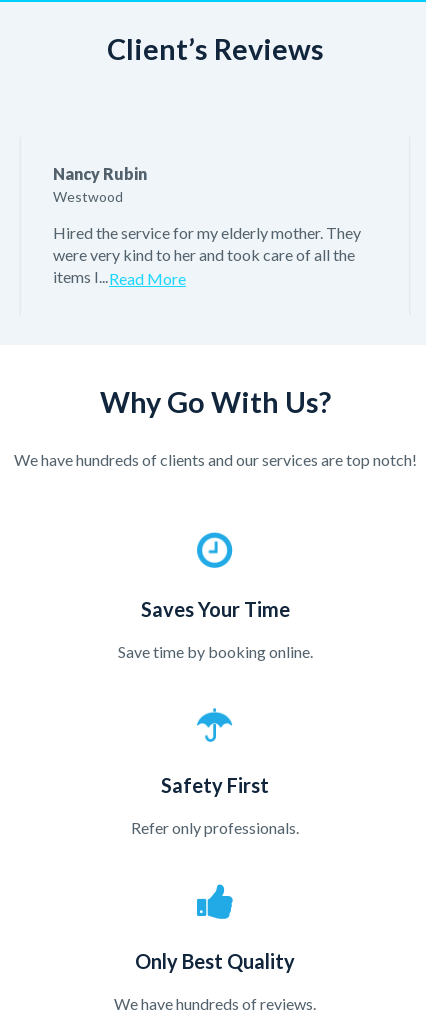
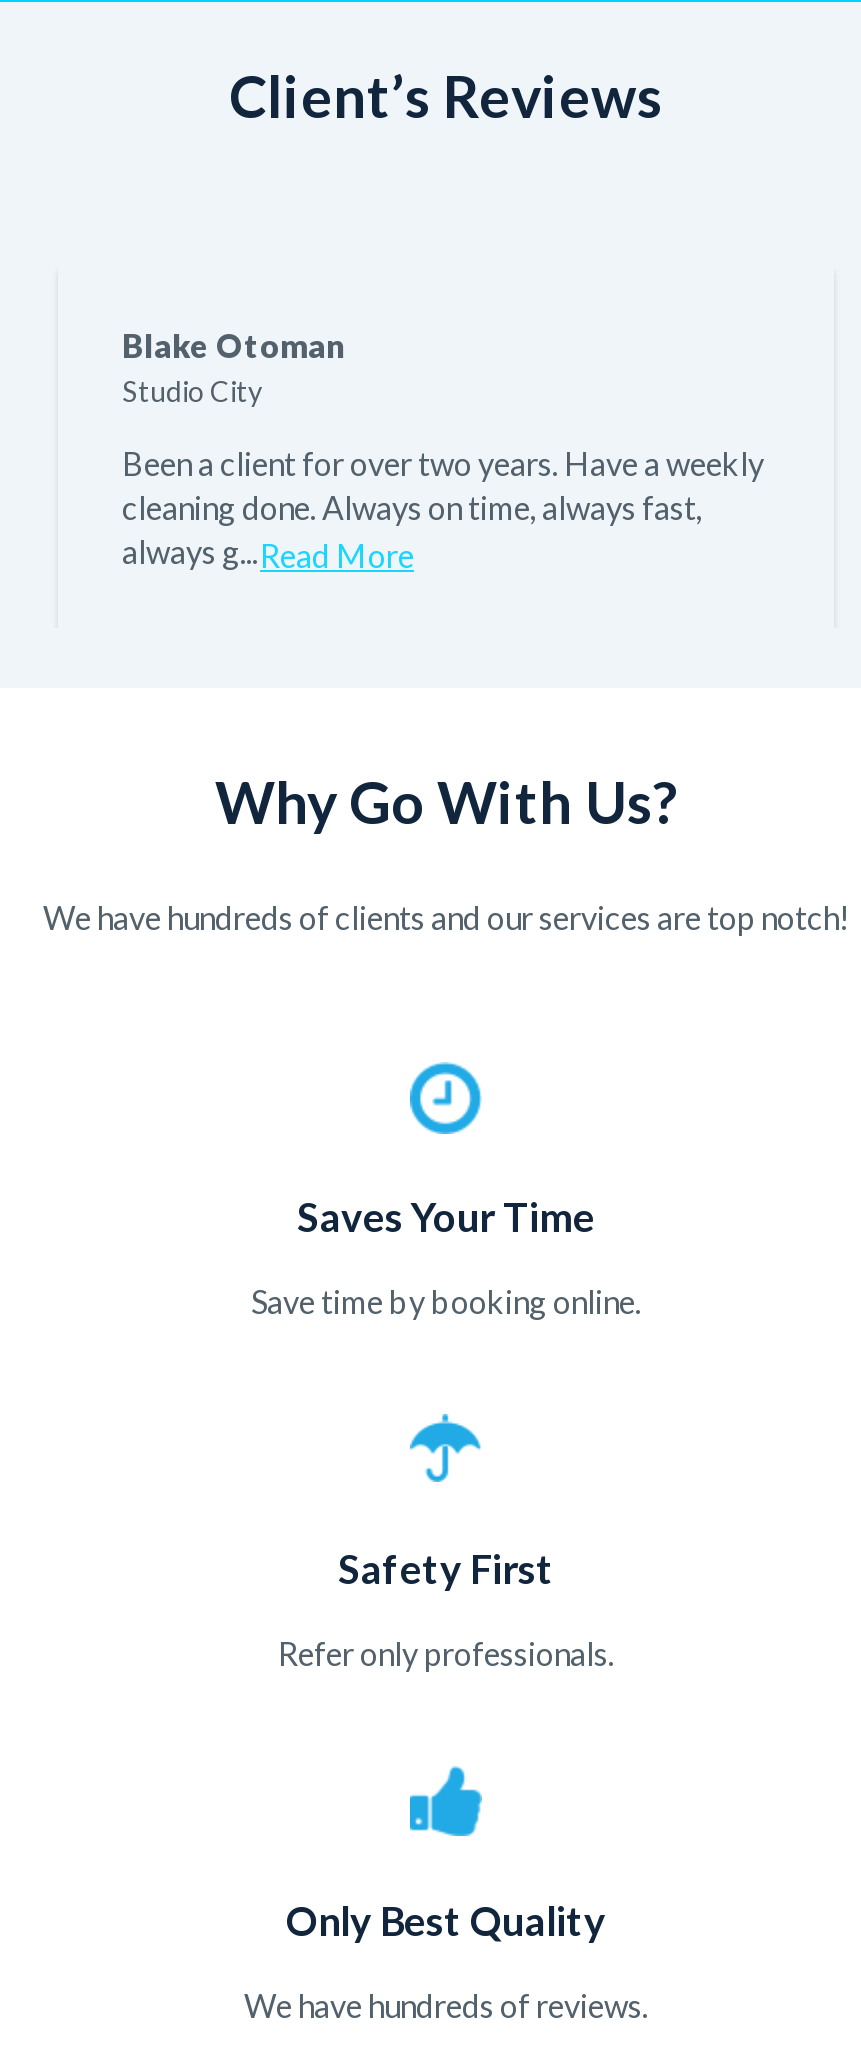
- Nancy Rubin
- Westwood
+ Blake Otoman
+ Studio City

- Hired the service for my elderly mother. They
- were very kind to her and took care of all the
- items I...Read More
+ Been a client for over two years. Have a weekly
+ cleaning done. Always on time, always fast,
+ always g...Read More
